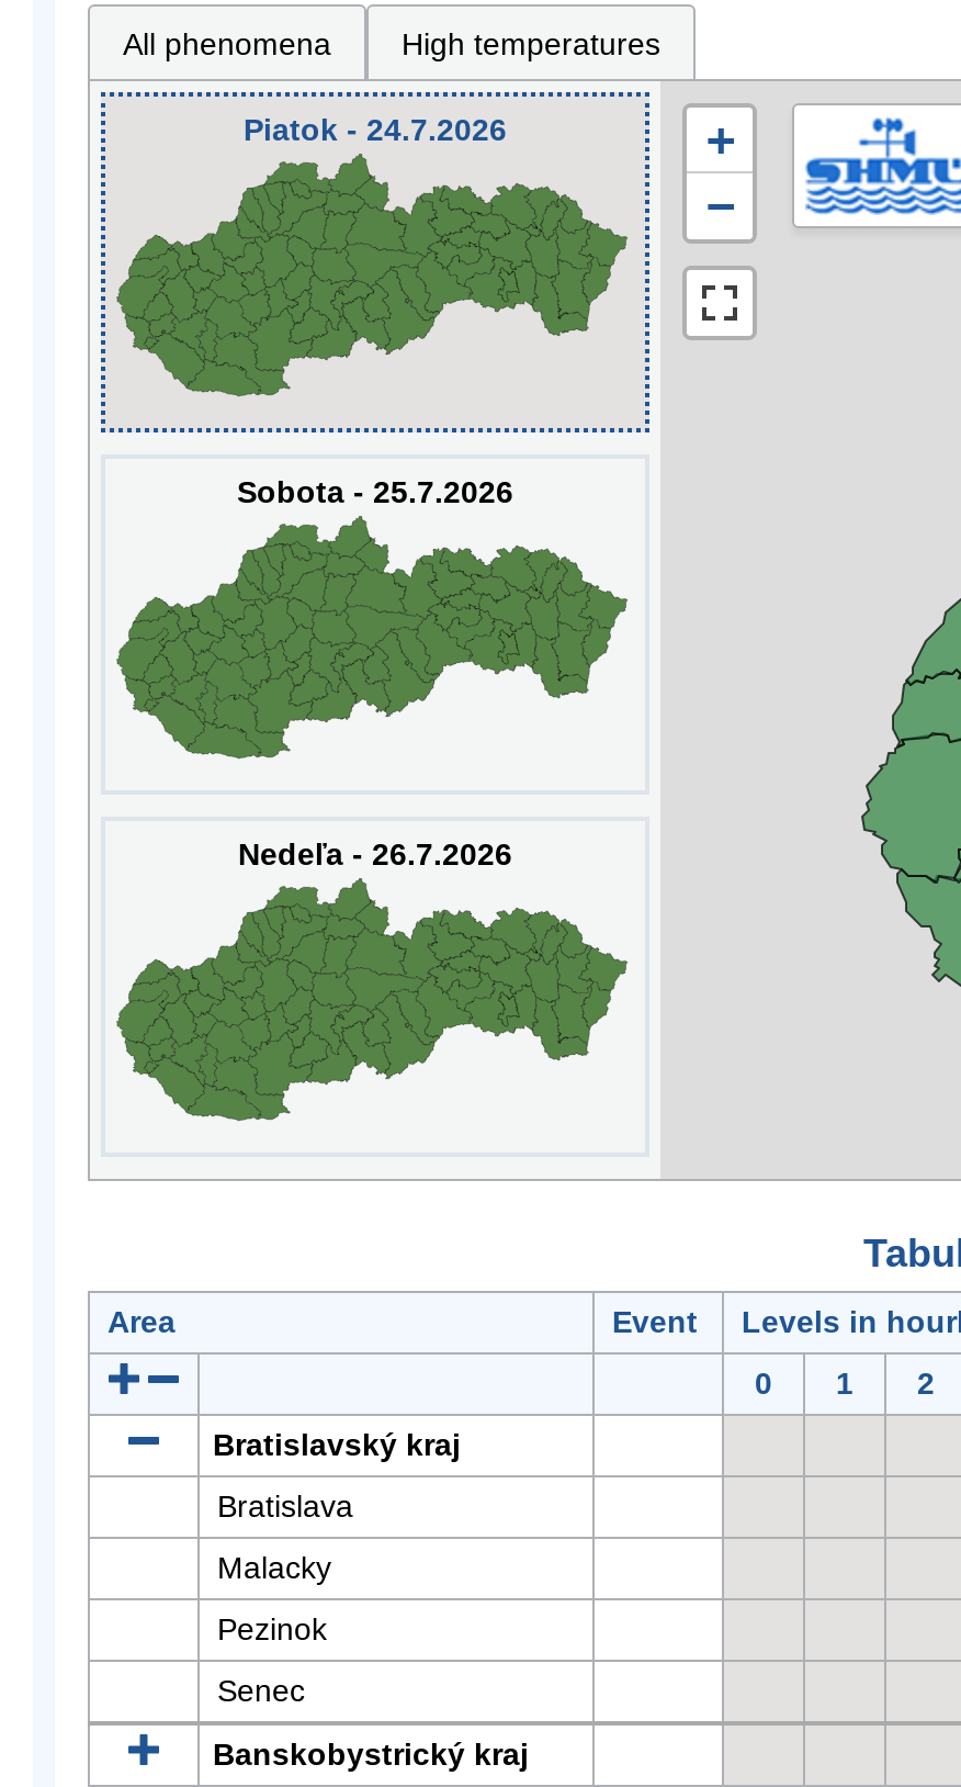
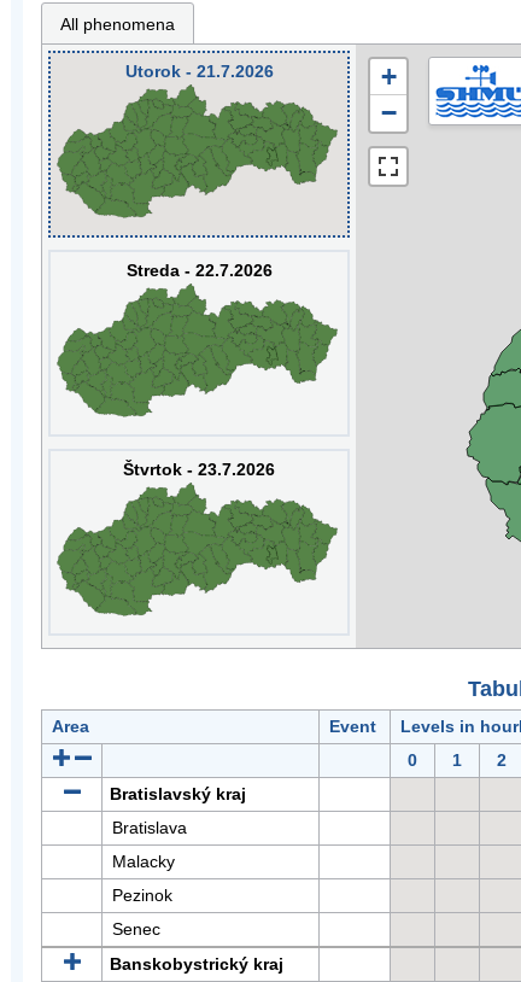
- High temperatures
- Piatok - 24.7.2026
+ Utorok - 21.7.2026

- Sobota - 25.7.2026
+ Streda - 22.7.2026

- Nedeľa - 26.7.2026
+ Štvrtok - 23.7.2026
